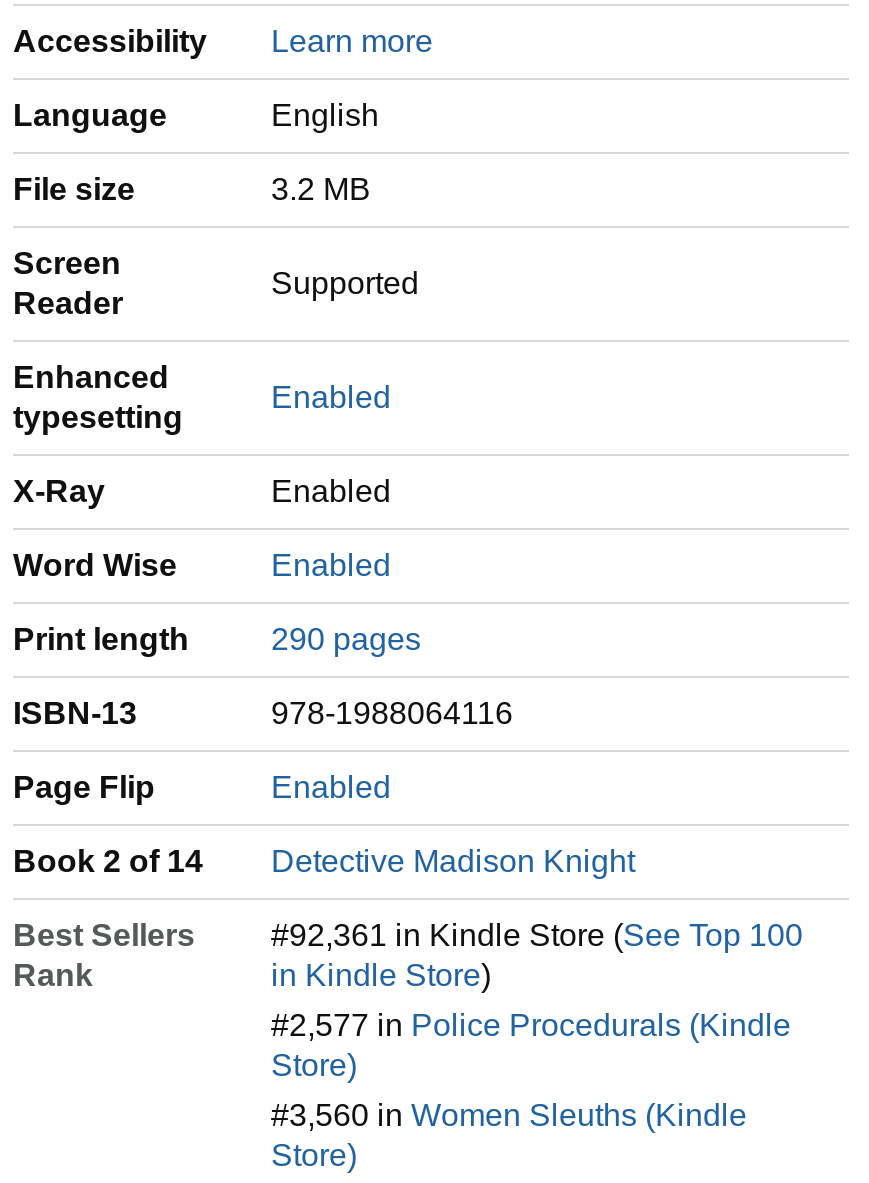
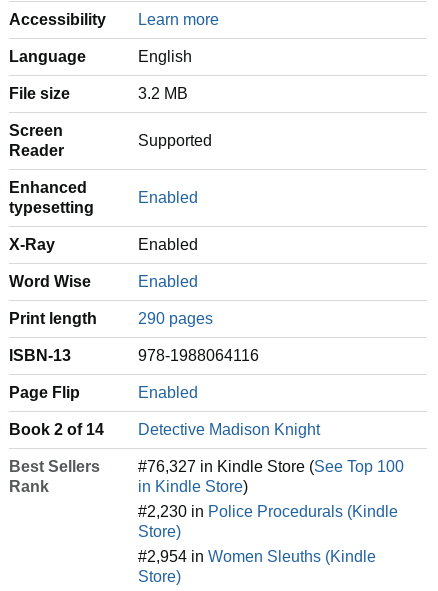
- #92,361 in Kindle Store (See Top 100
+ #76,327 in Kindle Store (See Top 100

- #2,577 in Police Procedurals (Kindle
+ #2,230 in Police Procedurals (Kindle

- #3,560 in Women Sleuths (Kindle
+ #2,954 in Women Sleuths (Kindle
